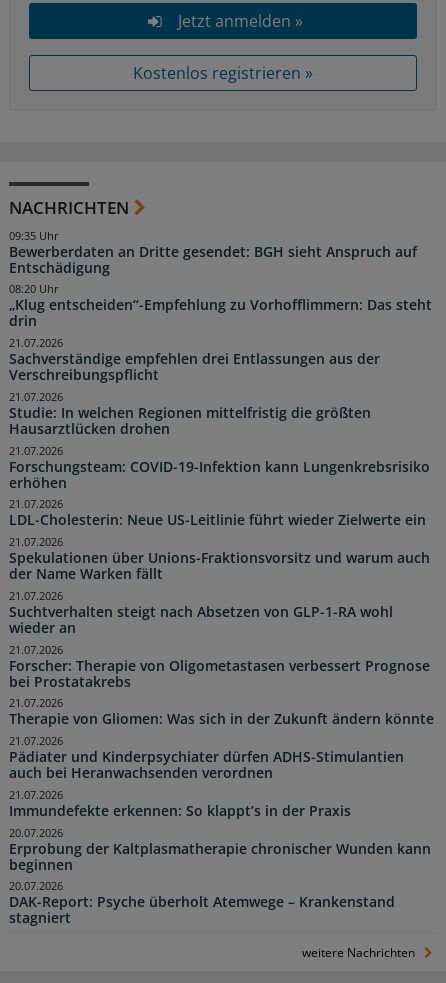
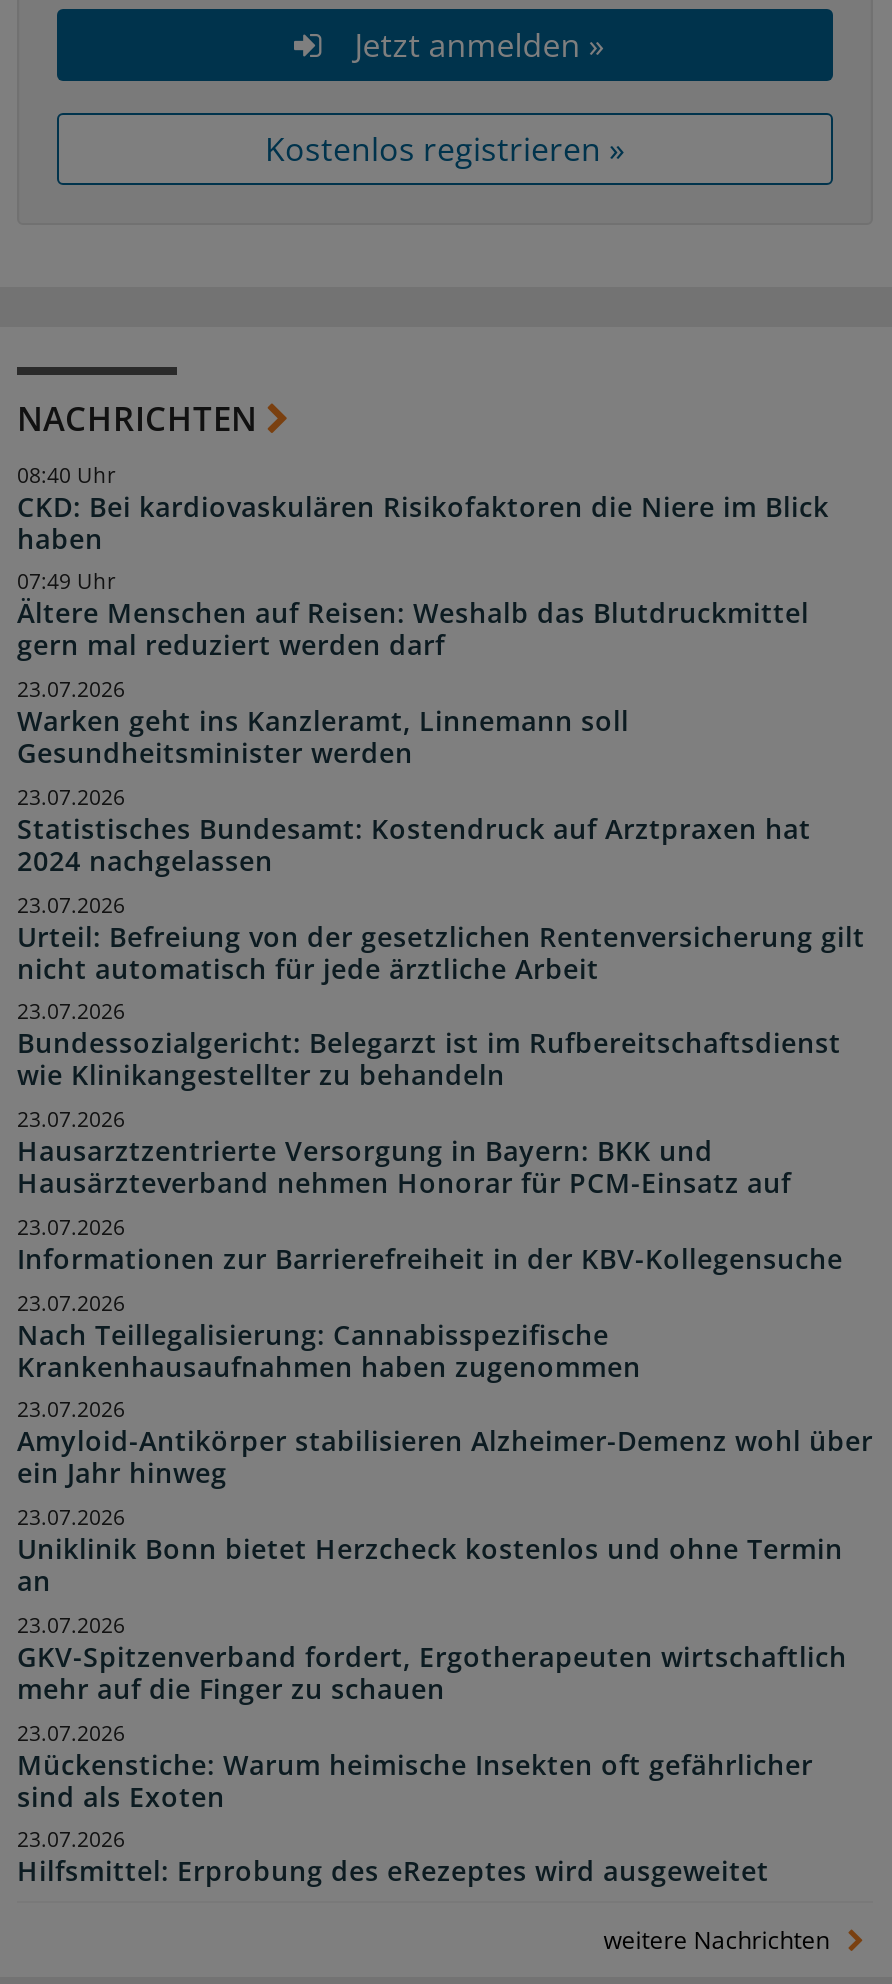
- 09:35 Uhr
+ 08:40 Uhr

- Bewerberdaten an Dritte gesendet: BGH sieht Anspruch auf
- Entschädigung
+ CKD: Bei kardiovaskulären Risikofaktoren die Niere im Blick
+ haben

- 08:20 Uhr
+ 07:49 Uhr

- „Klug entscheiden“-Empfehlung zu Vorhofflimmern: Das steht
- drin
+ Ältere Menschen auf Reisen: Weshalb das Blutdruckmittel
+ gern mal reduziert werden darf

- 21.07.2026
+ 23.07.2026

- Sachverständige empfehlen drei Entlassungen aus der
- Verschreibungspflicht
+ Warken geht ins Kanzleramt, Linnemann soll
+ Gesundheitsminister werden

- 21.07.2026
+ 23.07.2026

- Studie: In welchen Regionen mittelfristig die größten
- Hausarztlücken drohen
+ Statistisches Bundesamt: Kostendruck auf Arztpraxen hat
+ 2024 nachgelassen

- 21.07.2026
+ 23.07.2026

- Forschungsteam: COVID-19-Infektion kann Lungenkrebsrisiko
- erhöhen
+ Urteil: Befreiung von der gesetzlichen Rentenversicherung gilt
+ nicht automatisch für jede ärztliche Arbeit

- 21.07.2026
+ 23.07.2026

- LDL-Cholesterin: Neue US-Leitlinie führt wieder Zielwerte ein
+ Bundessozialgericht: Belegarzt ist im Rufbereitschaftsdienst
+ wie Klinikangestellter zu behandeln

- 21.07.2026
+ 23.07.2026

- Spekulationen über Unions-Fraktionsvorsitz und warum auch
- der Name Warken fällt
+ Hausarztzentrierte Versorgung in Bayern: BKK und
+ Hausärzteverband nehmen Honorar für PCM-Einsatz auf

- 21.07.2026
+ 23.07.2026

- Suchtverhalten steigt nach Absetzen von GLP-1-RA wohl
- wieder an
+ Informationen zur Barrierefreiheit in der KBV-Kollegensuche

- 21.07.2026
+ 23.07.2026

- Forscher: Therapie von Oligometastasen verbessert Prognose
- bei Prostatakrebs
+ Nach Teillegalisierung: Cannabisspezifische
+ Krankenhausaufnahmen haben zugenommen

- 21.07.2026
+ 23.07.2026

- Therapie von Gliomen: Was sich in der Zukunft ändern könnte
+ Amyloid-Antikörper stabilisieren Alzheimer-Demenz wohl über
+ ein Jahr hinweg

- 21.07.2026
+ 23.07.2026

- Pädiater und Kinderpsychiater dürfen ADHS-Stimulantien
- auch bei Heranwachsenden verordnen
+ Uniklinik Bonn bietet Herzcheck kostenlos und ohne Termin
+ an

- 21.07.2026
+ 23.07.2026

- Immundefekte erkennen: So klappt’s in der Praxis
+ GKV-Spitzenverband fordert, Ergotherapeuten wirtschaftlich
+ mehr auf die Finger zu schauen

- 20.07.2026
+ 23.07.2026

- Erprobung der Kaltplasmatherapie chronischer Wunden kann
- beginnen
+ Mückenstiche: Warum heimische Insekten oft gefährlicher
+ sind als Exoten

- 20.07.2026
+ 23.07.2026

- DAK-Report: Psyche überholt Atemwege – Krankenstand
- stagniert
+ Hilfsmittel: Erprobung des eRezeptes wird ausgeweitet
